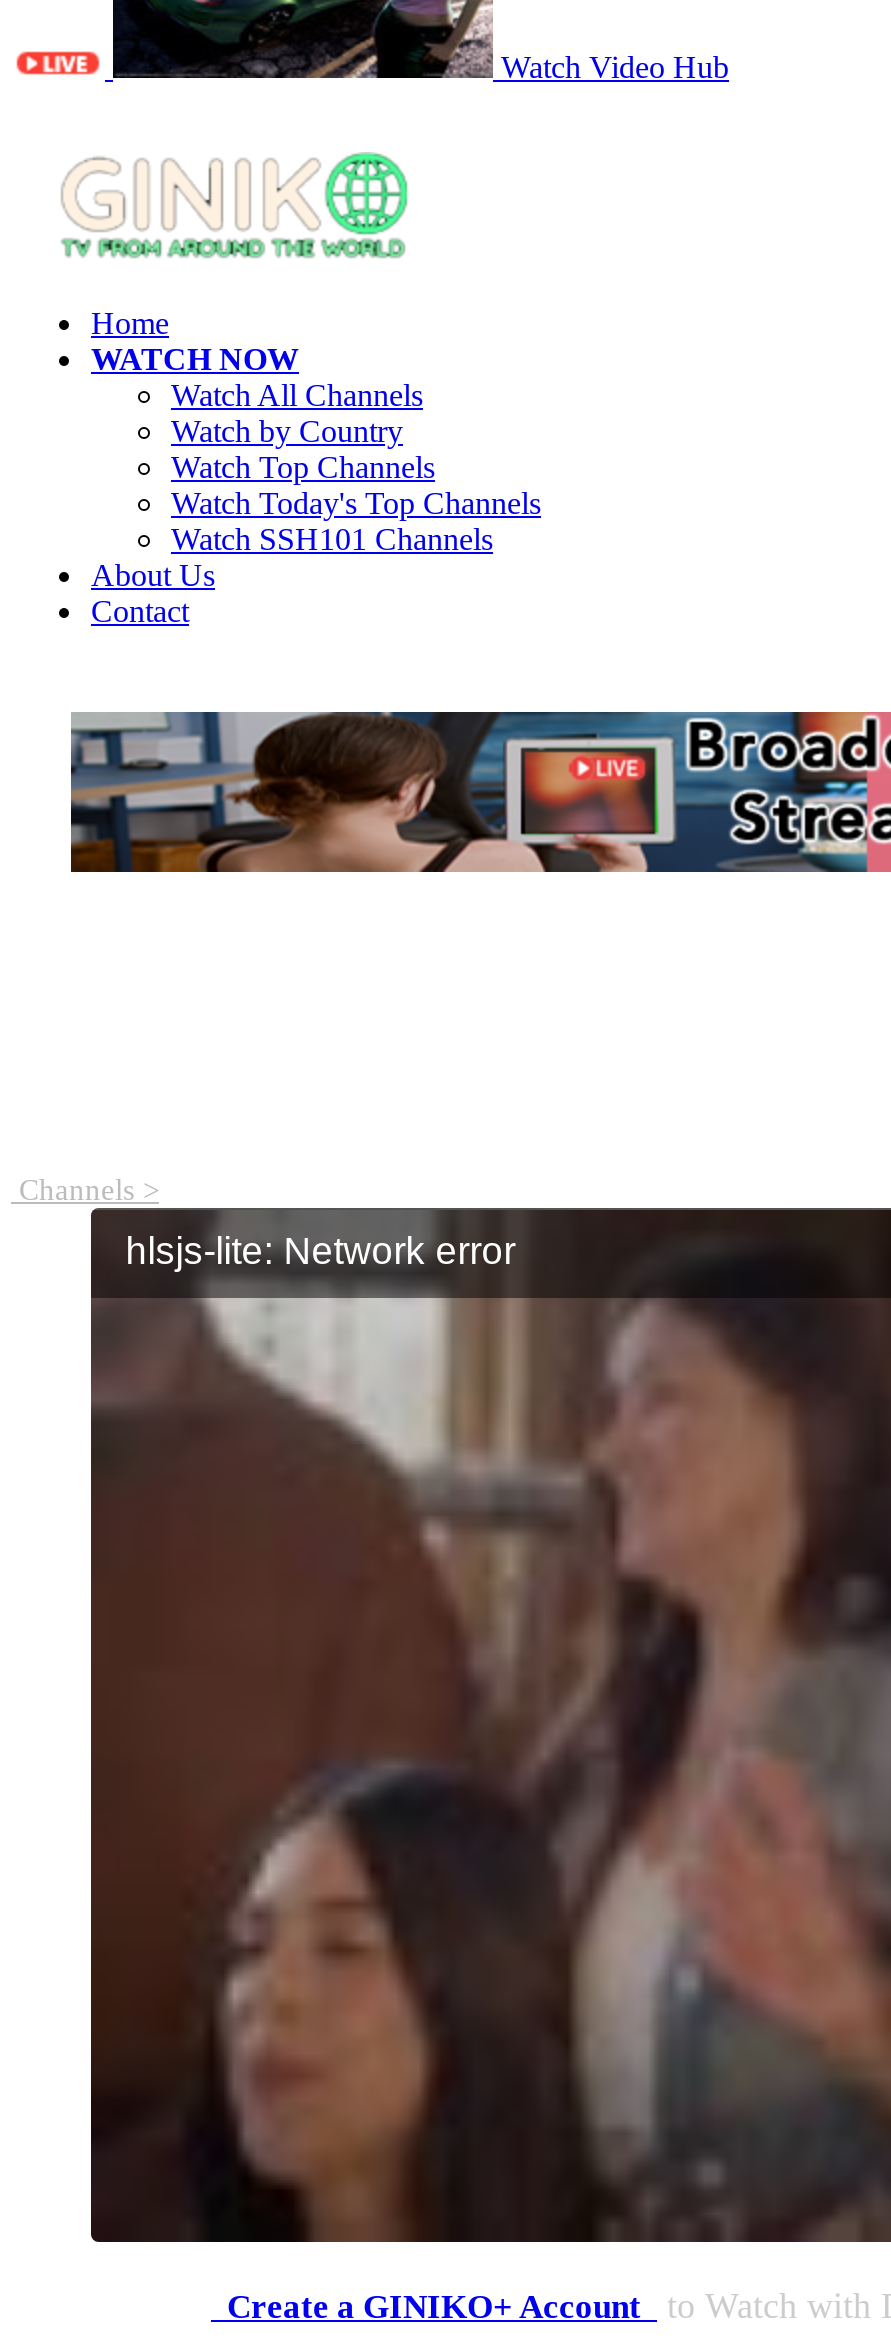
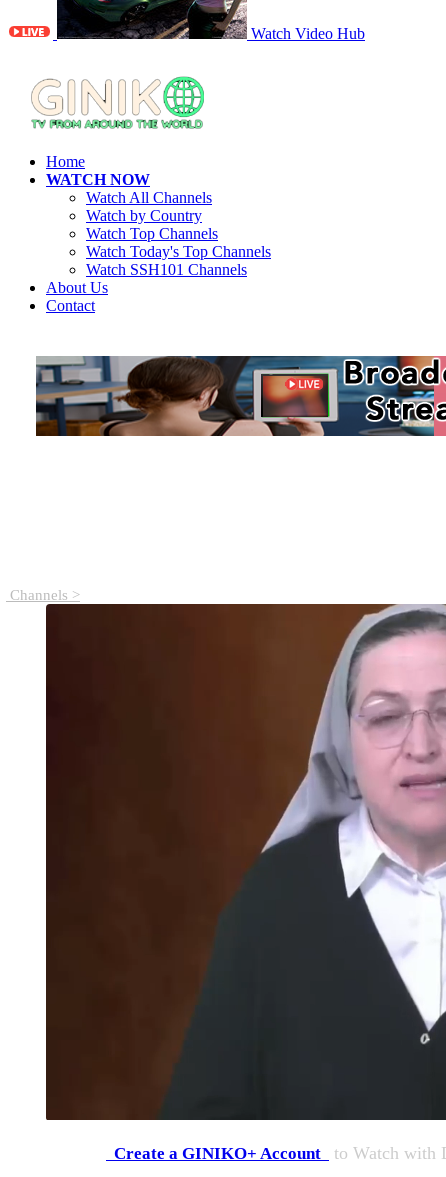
- [image]
+ [image]

- hlsjs-lite: Network error
